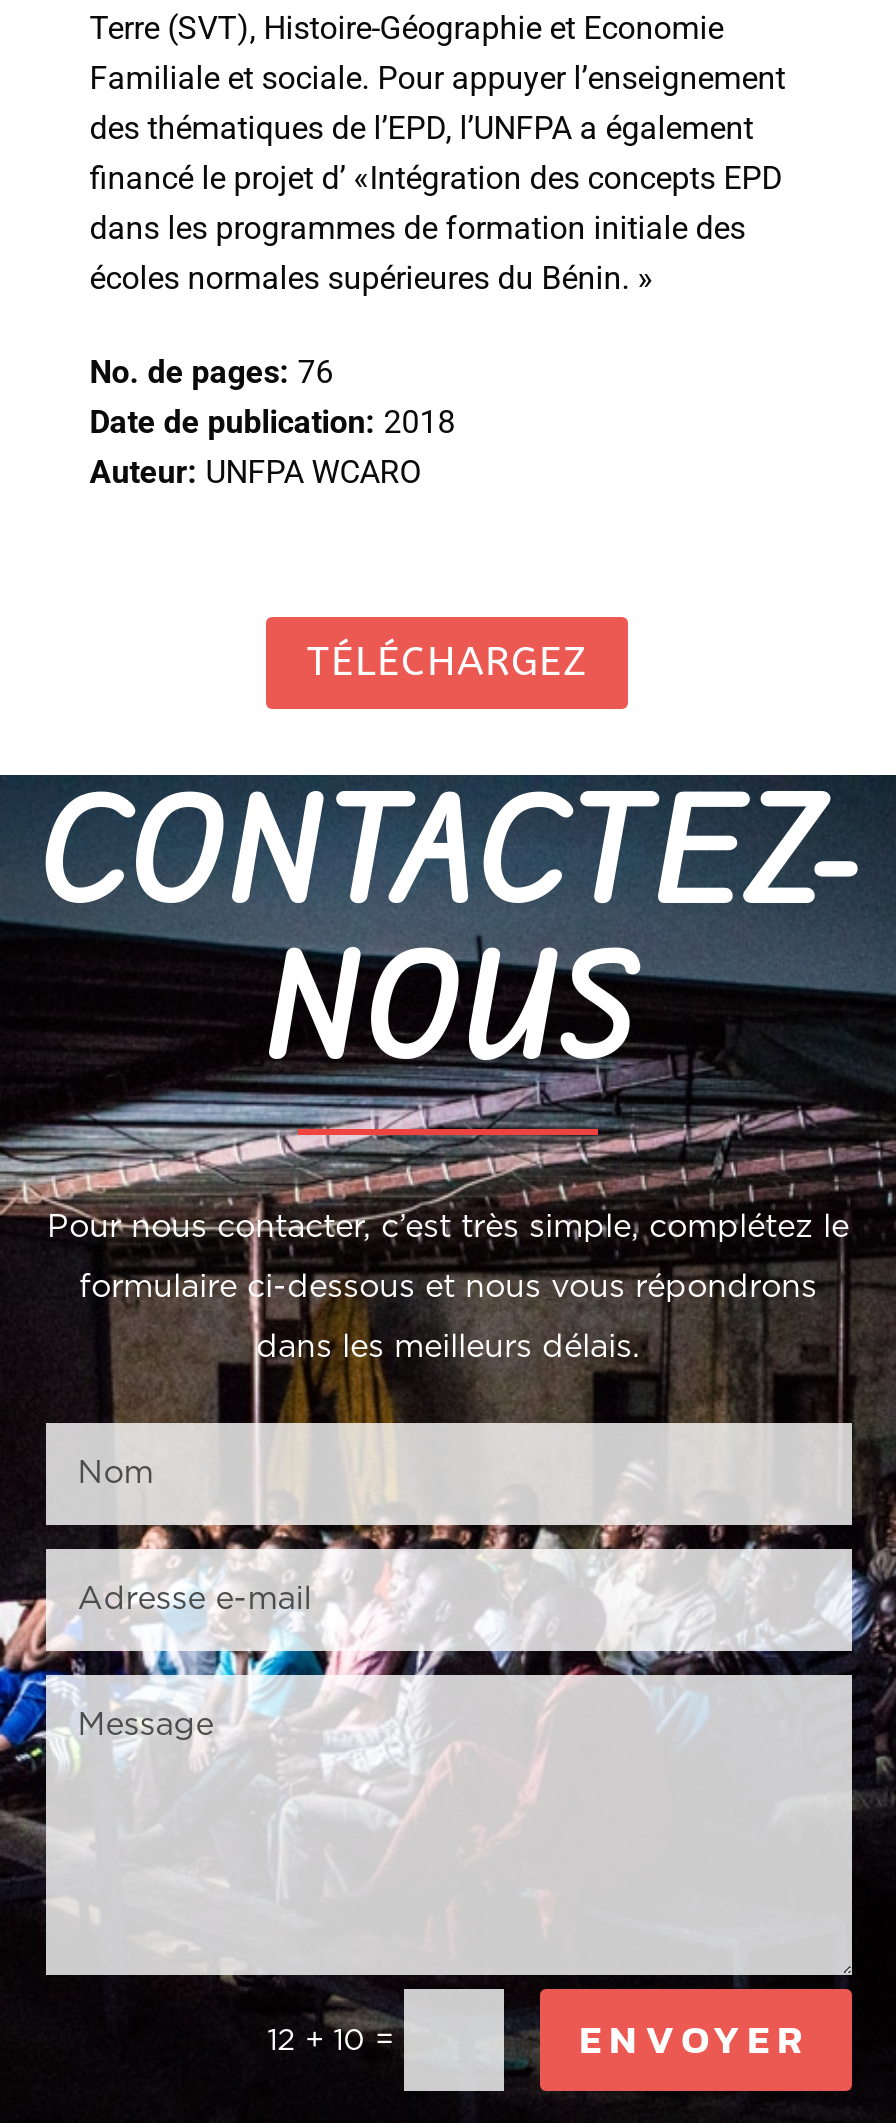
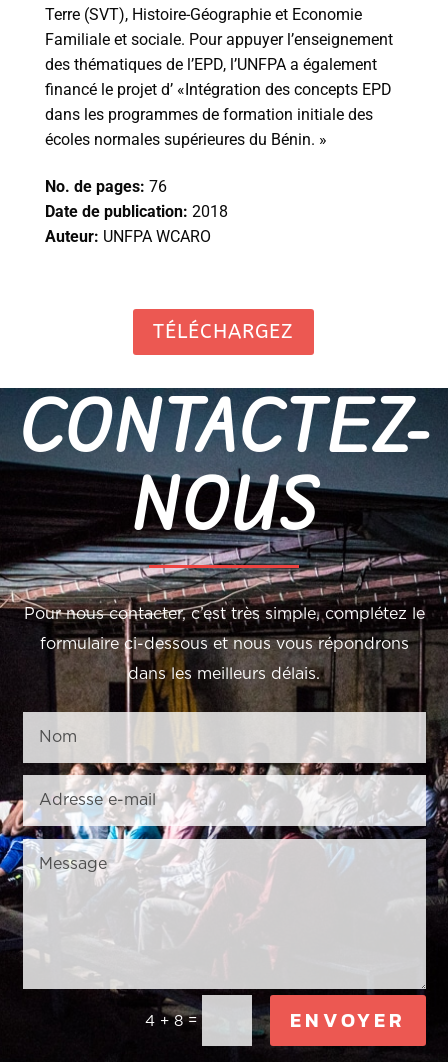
- 12 + 10 =
+ 4 + 8 =
